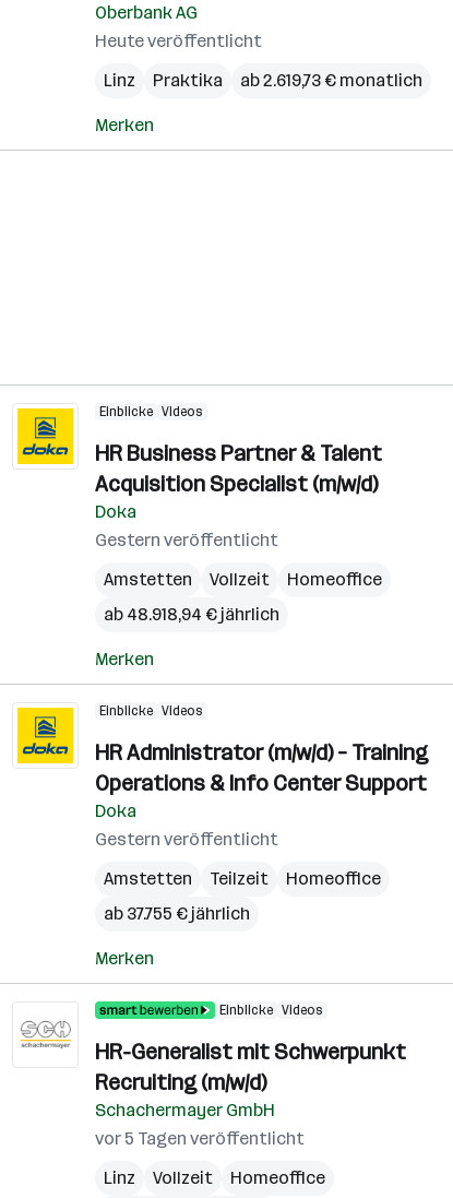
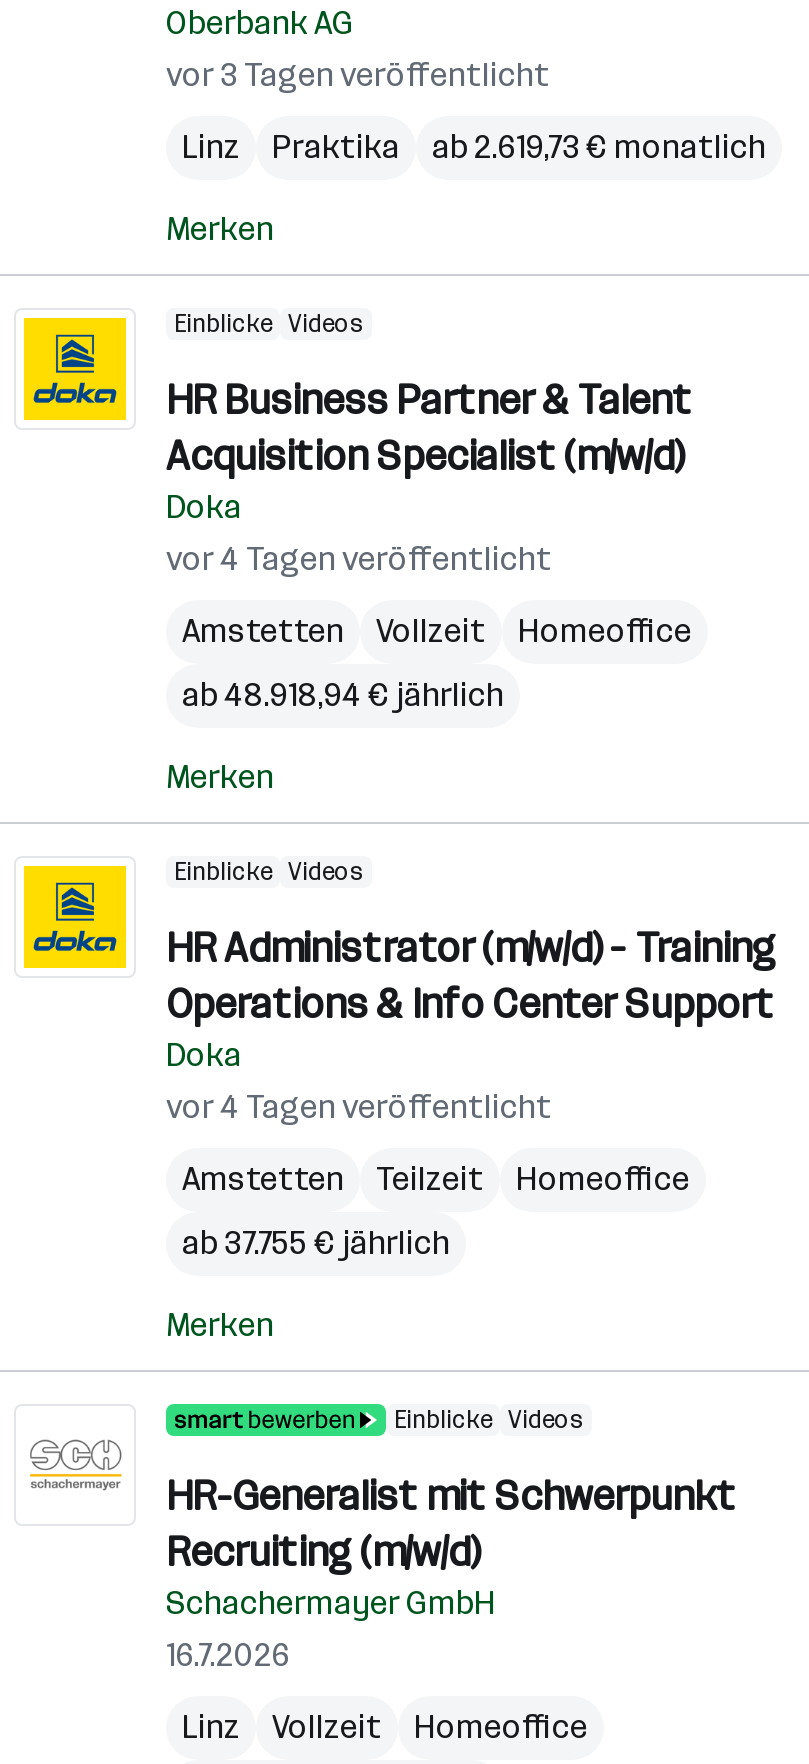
- Heute veröffentlicht
+ vor 3 Tagen veröffentlicht

- Gestern veröffentlicht
+ vor 4 Tagen veröffentlicht

- Gestern veröffentlicht
+ vor 4 Tagen veröffentlicht

- vor 5 Tagen veröffentlicht
+ 16.7.2026
